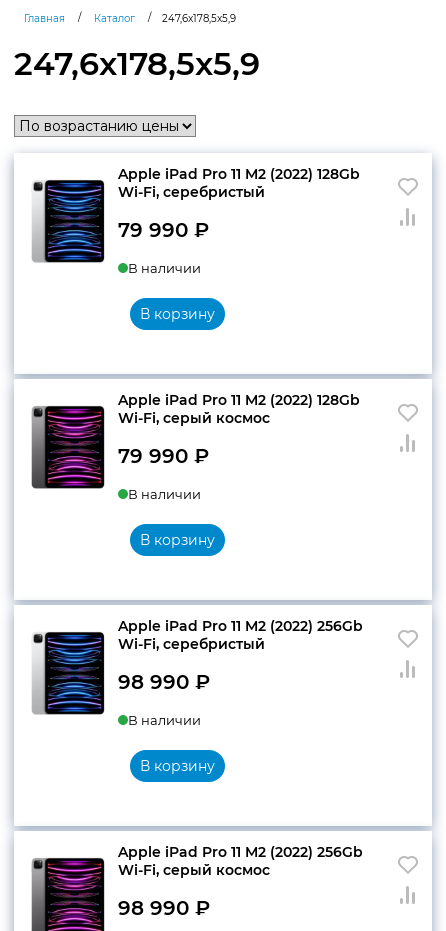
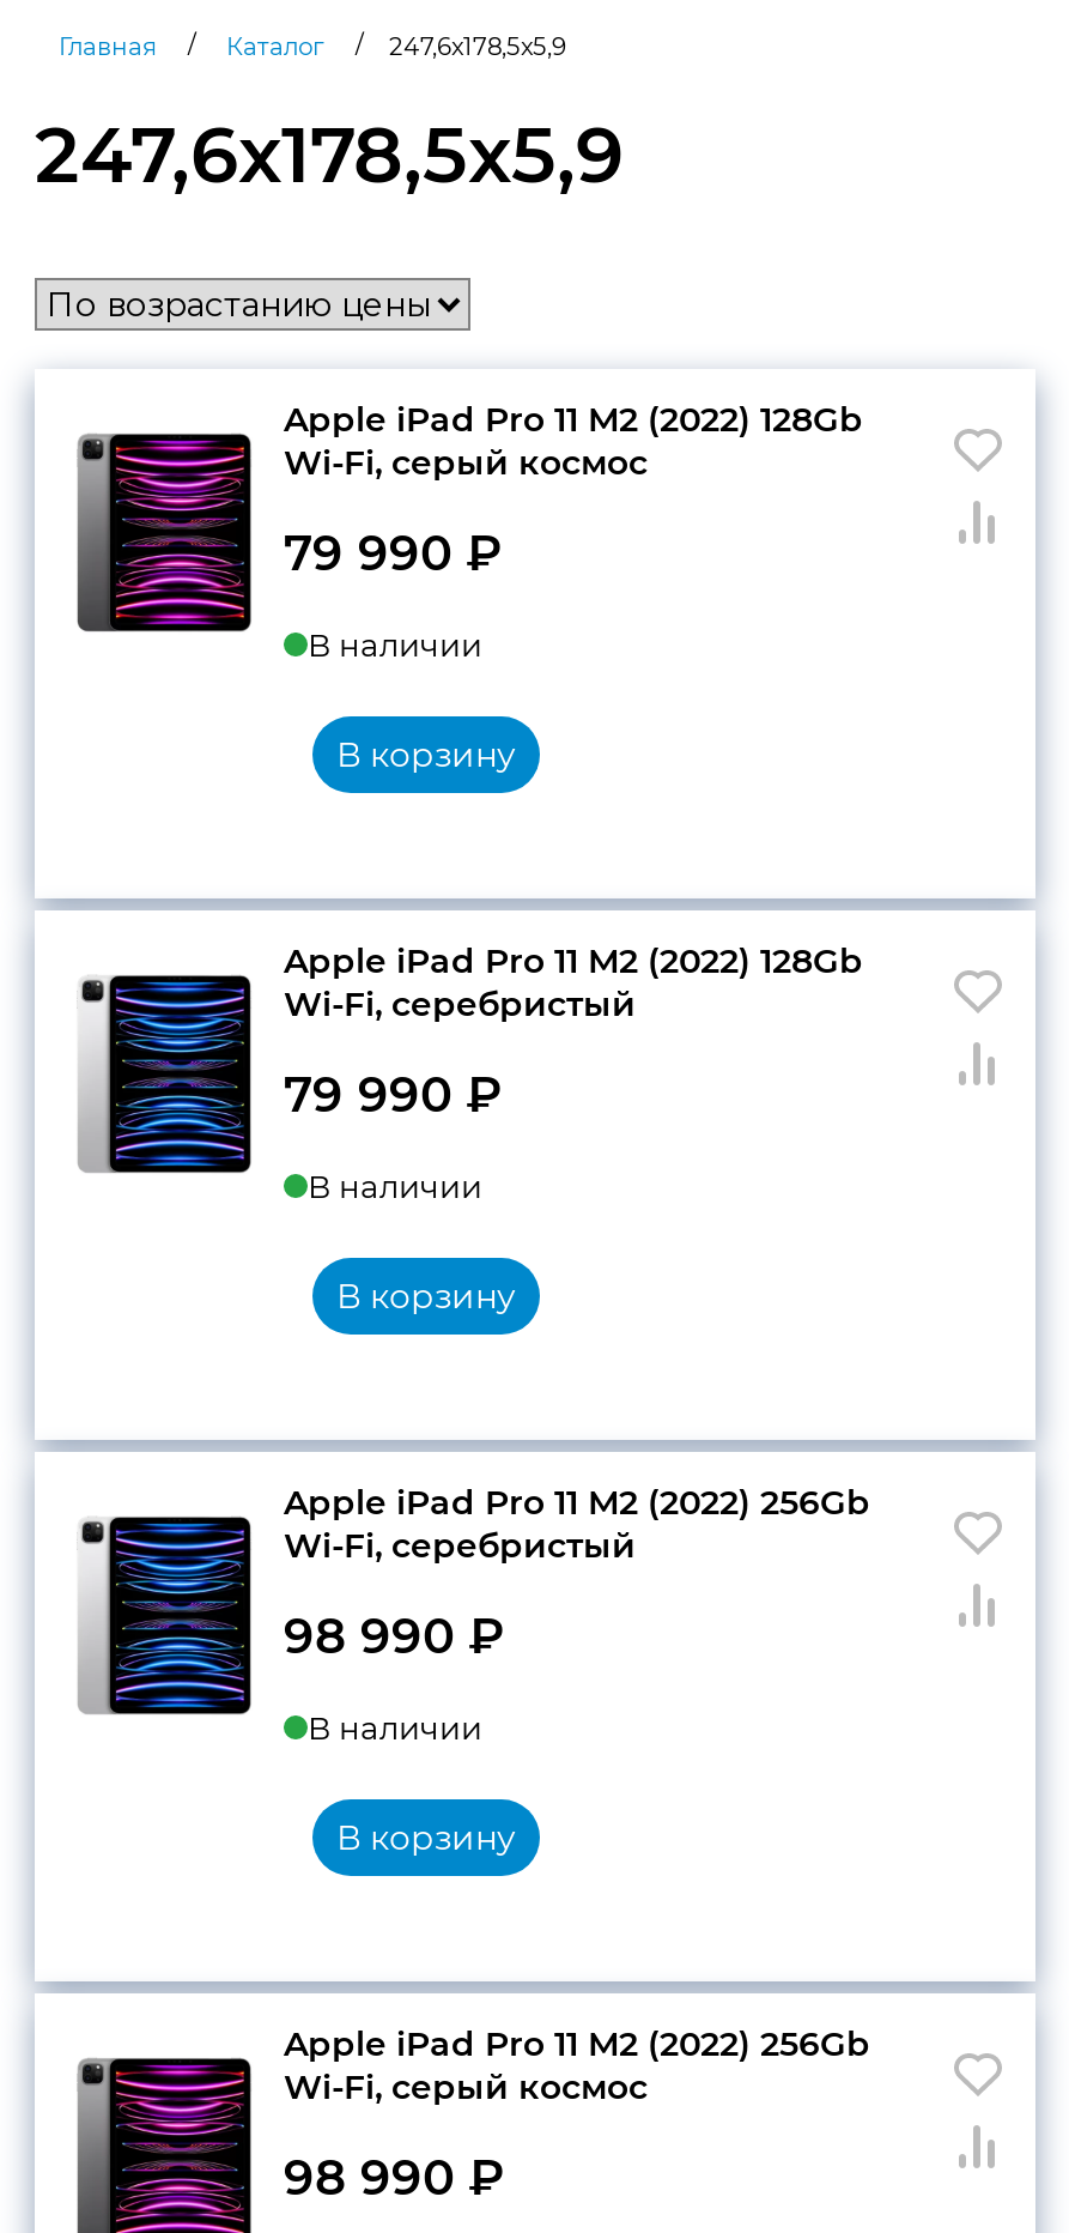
moved down: [image]

- Wi‑Fi, серебристый
+ Wi‑Fi, серый космос

moved up: [image]

- Wi‑Fi, серый космос
+ Wi‑Fi, серебристый
